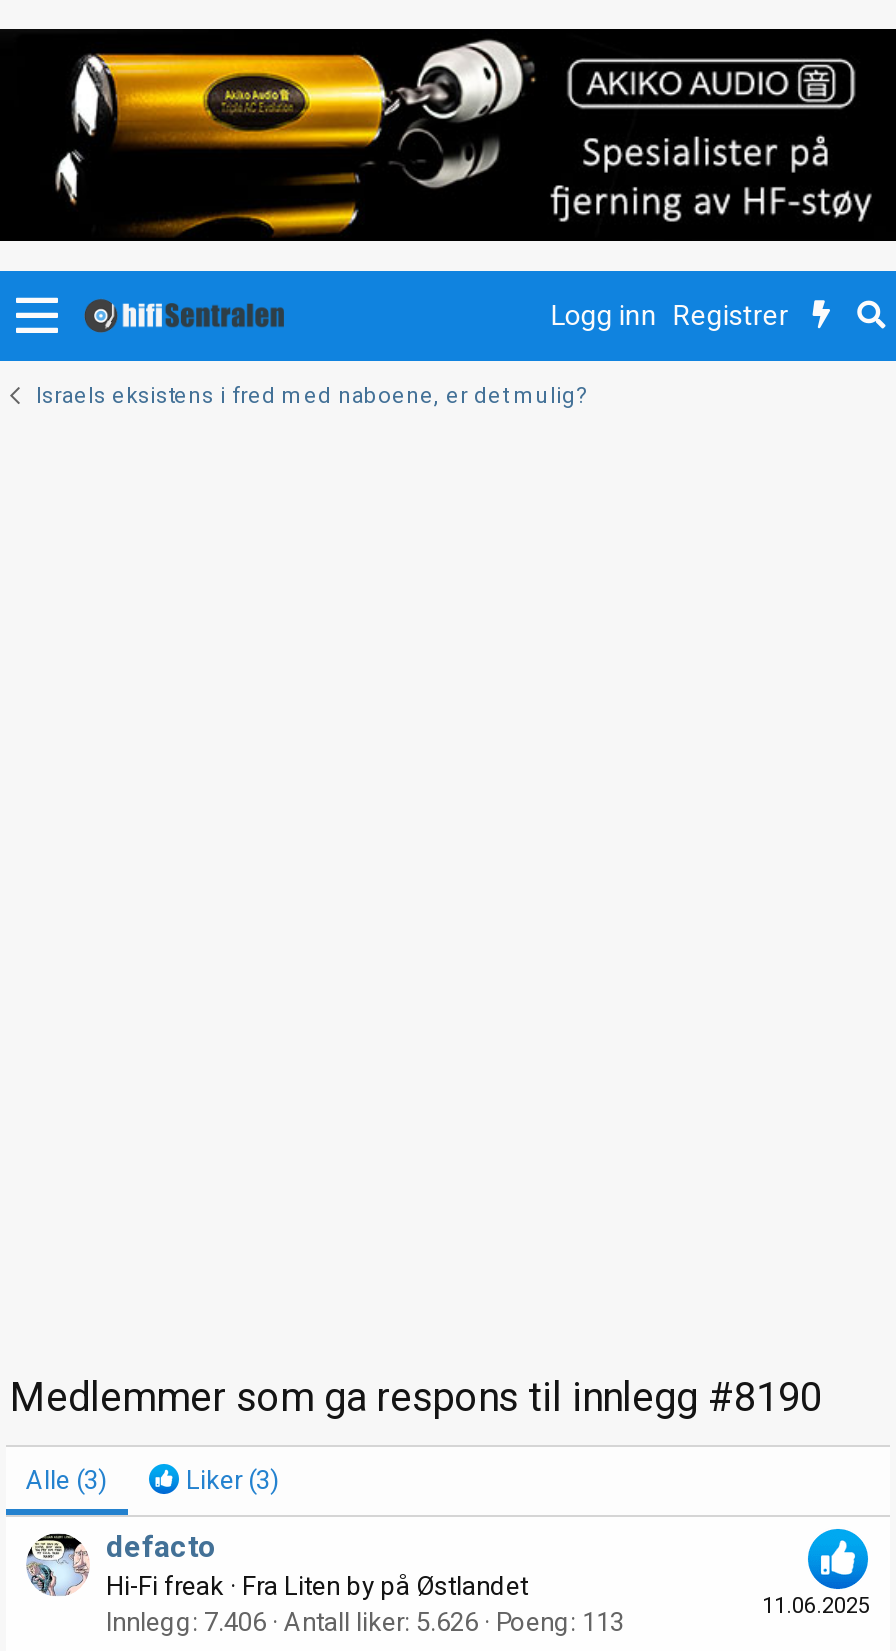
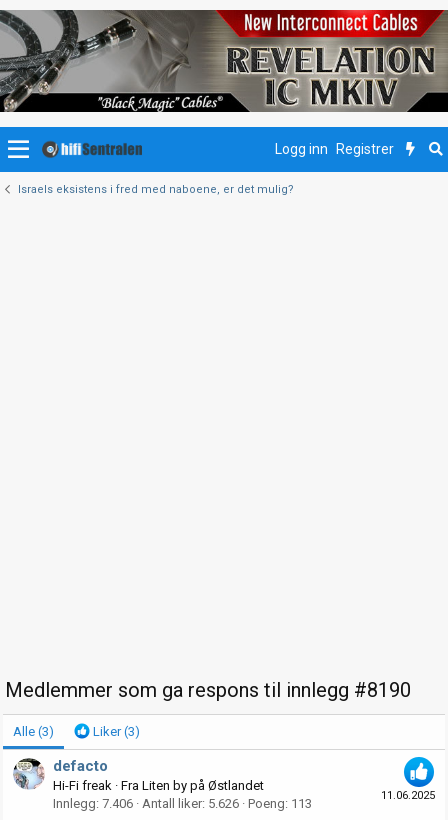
- [image]
+ [image]
